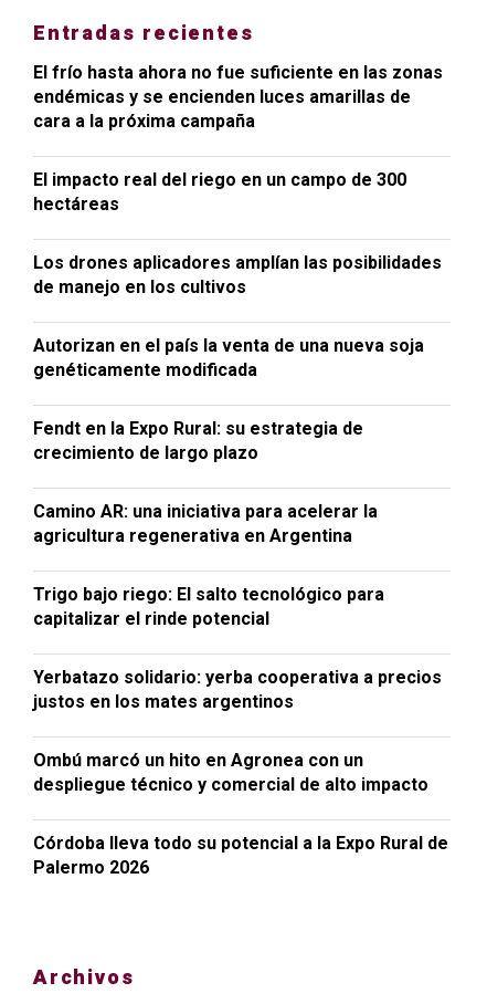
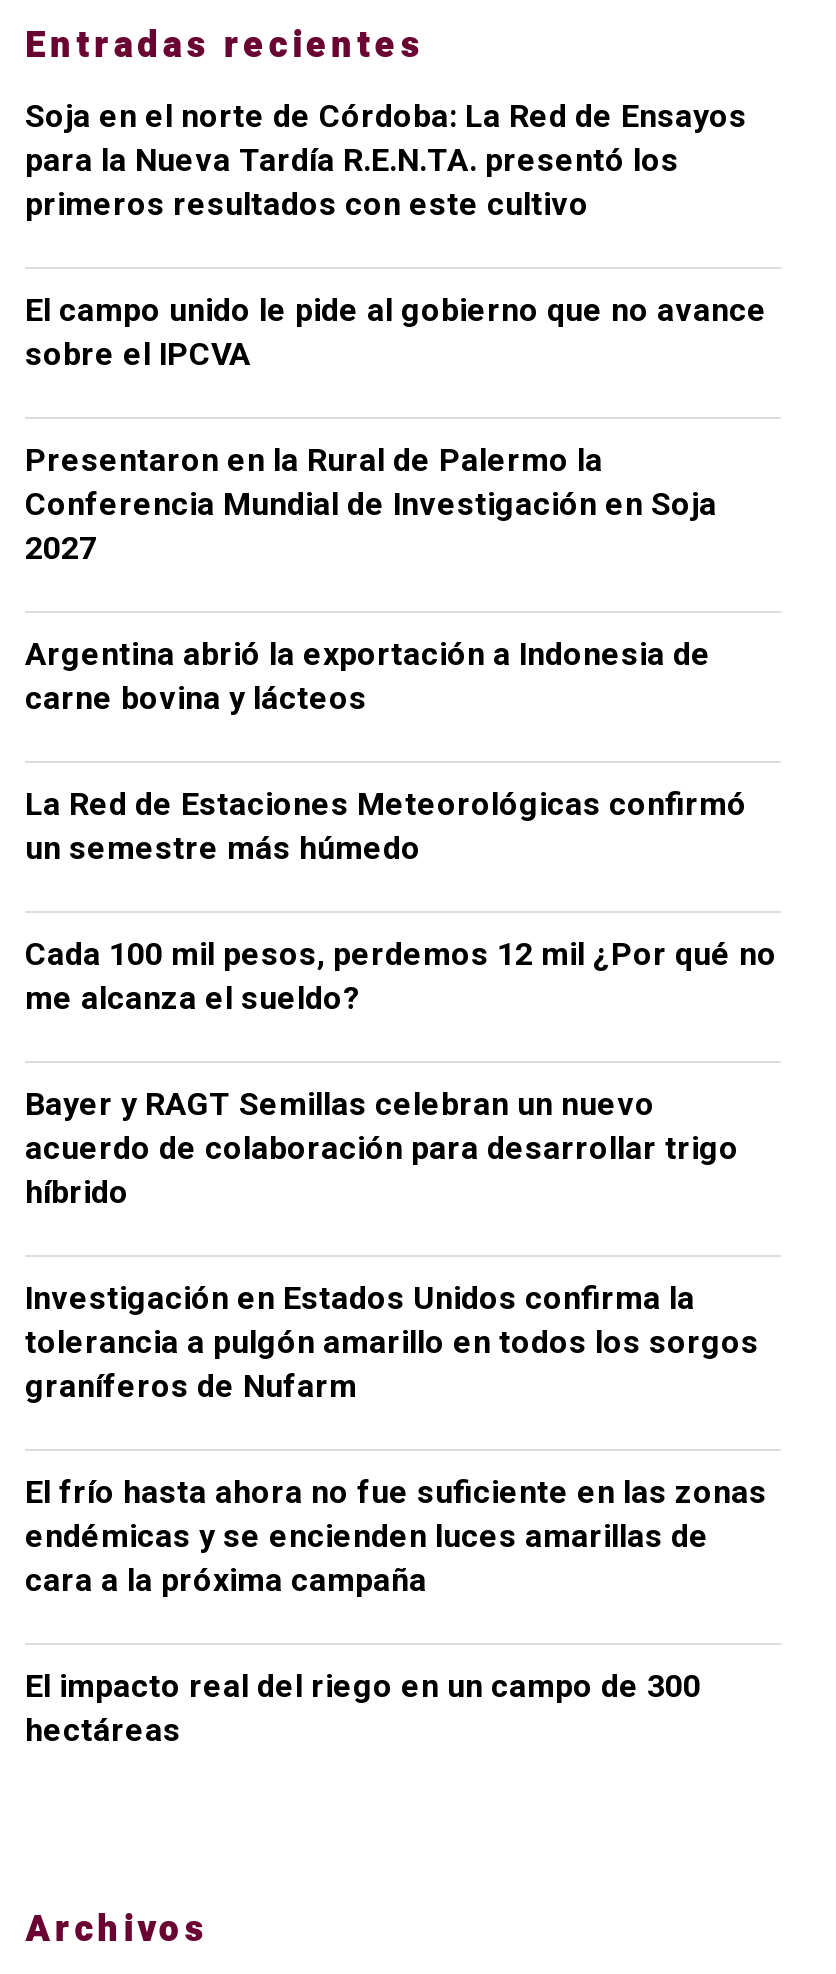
+ Soja en el norte de Córdoba: La Red de Ensayos
+ para la Nueva Tardía R.E.N.TA. presentó los
+ primeros resultados con este cultivo
+ El campo unido le pide al gobierno que no avance
+ sobre el IPCVA
+ Presentaron en la Rural de Palermo la
+ Conferencia Mundial de Investigación en Soja
+ 2027
+ Argentina abrió la exportación a Indonesia de
+ carne bovina y lácteos
+ La Red de Estaciones Meteorológicas confirmó
+ un semestre más húmedo
+ Cada 100 mil pesos, perdemos 12 mil ¿Por qué no
+ me alcanza el sueldo?
+ Bayer y RAGT Semillas celebran un nuevo
+ acuerdo de colaboración para desarrollar trigo
+ híbrido
+ Investigación en Estados Unidos confirma la
+ tolerancia a pulgón amarillo en todos los sorgos
+ graníferos de Nufarm

moved down: El frío hasta ahora no fue suficiente en las zonas | endémicas y se encienden luces amarillas de | cara a la próxima campaña | El impacto real del riego en un campo de 300 | hectáreas

- Los drones aplicadores amplían las posibilidades
- de manejo en los cultivos
- Autorizan en el país la venta de una nueva soja
- genéticamente modificada
- Fendt en la Expo Rural: su estrategia de
- crecimiento de largo plazo
- Camino AR: una iniciativa para acelerar la
- agricultura regenerativa en Argentina
- Trigo bajo riego: El salto tecnológico para
- capitalizar el rinde potencial
- Yerbatazo solidario: yerba cooperativa a precios
- justos en los mates argentinos
- Ombú marcó un hito en Agronea con un
- despliegue técnico y comercial de alto impacto
- Córdoba lleva todo su potencial a la Expo Rural de
- Palermo 2026
